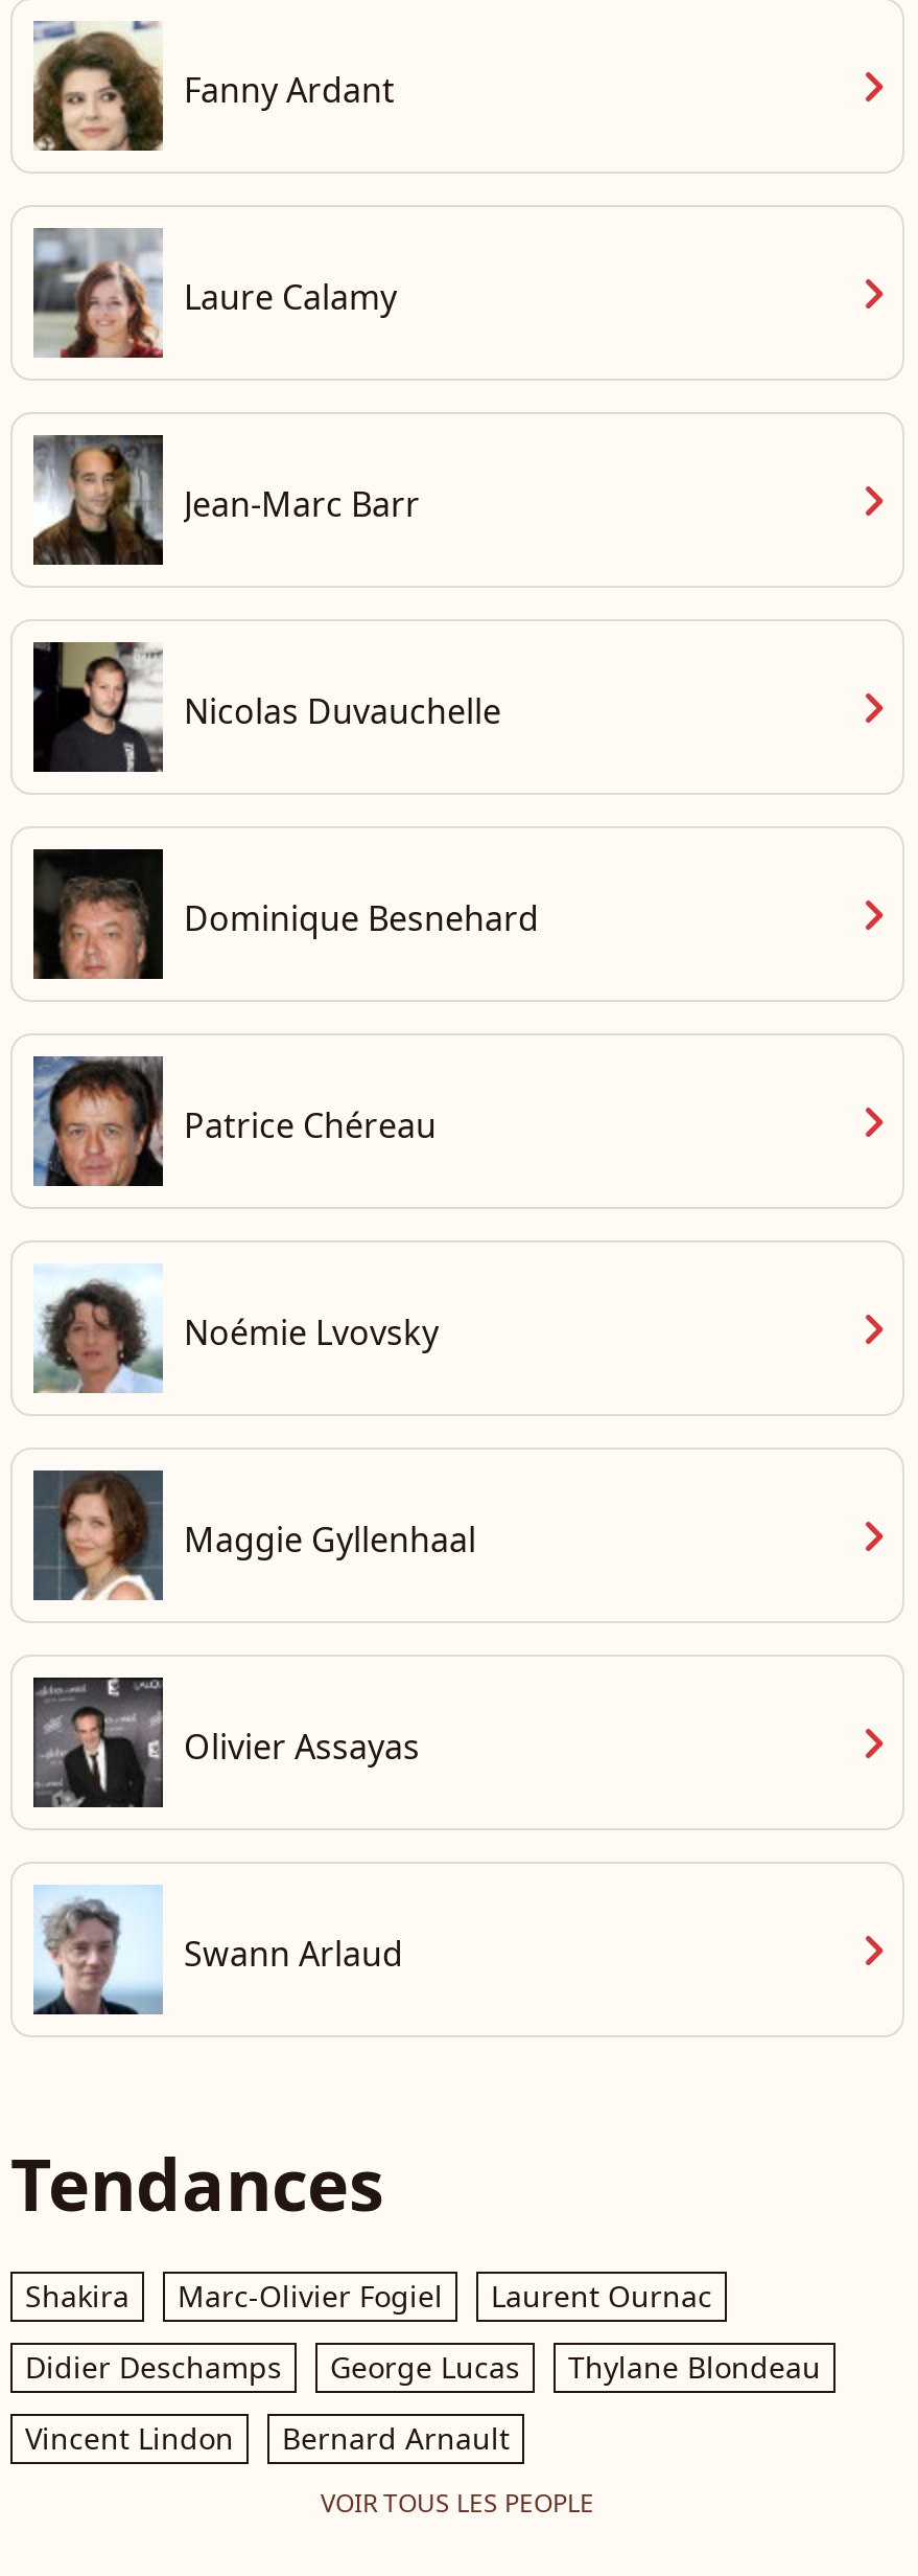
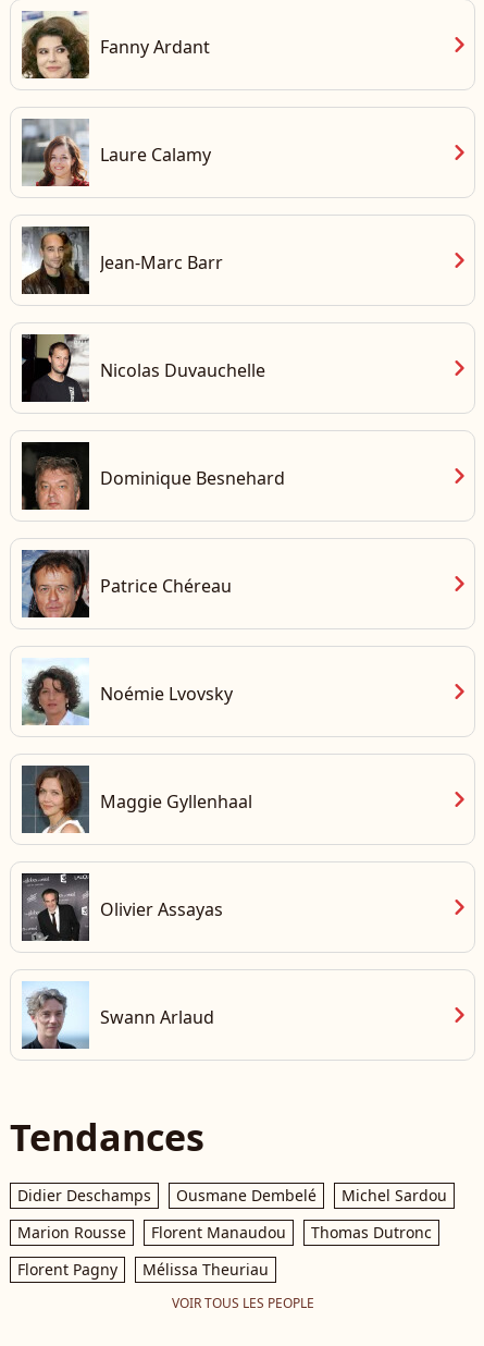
- Shakira
- Marc-Olivier Fogiel
- Laurent Ournac

- George Lucas
- Thylane Blondeau
- Vincent Lindon
- Bernard Arnault
+ Ousmane Dembelé
+ Michel Sardou
+ Marion Rousse
+ Florent Manaudou
+ Thomas Dutronc
+ Florent Pagny
+ Mélissa Theuriau

moved up: Didier Deschamps
